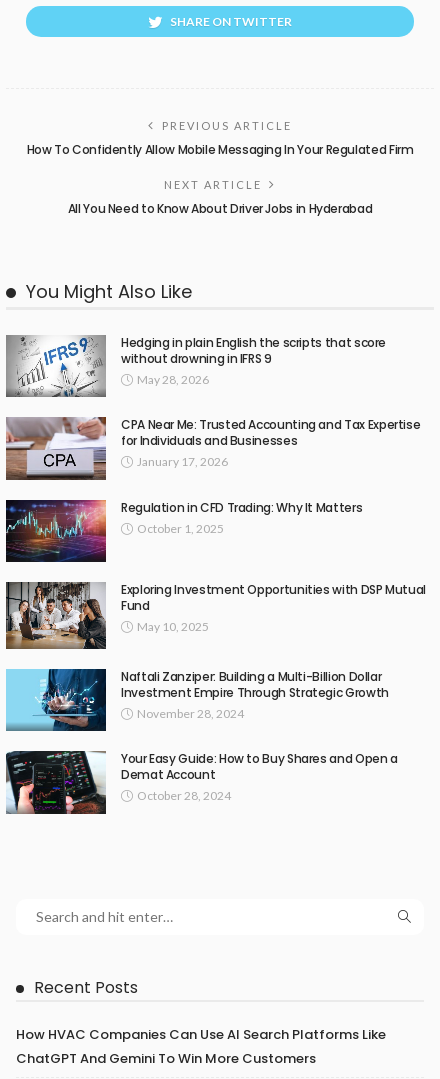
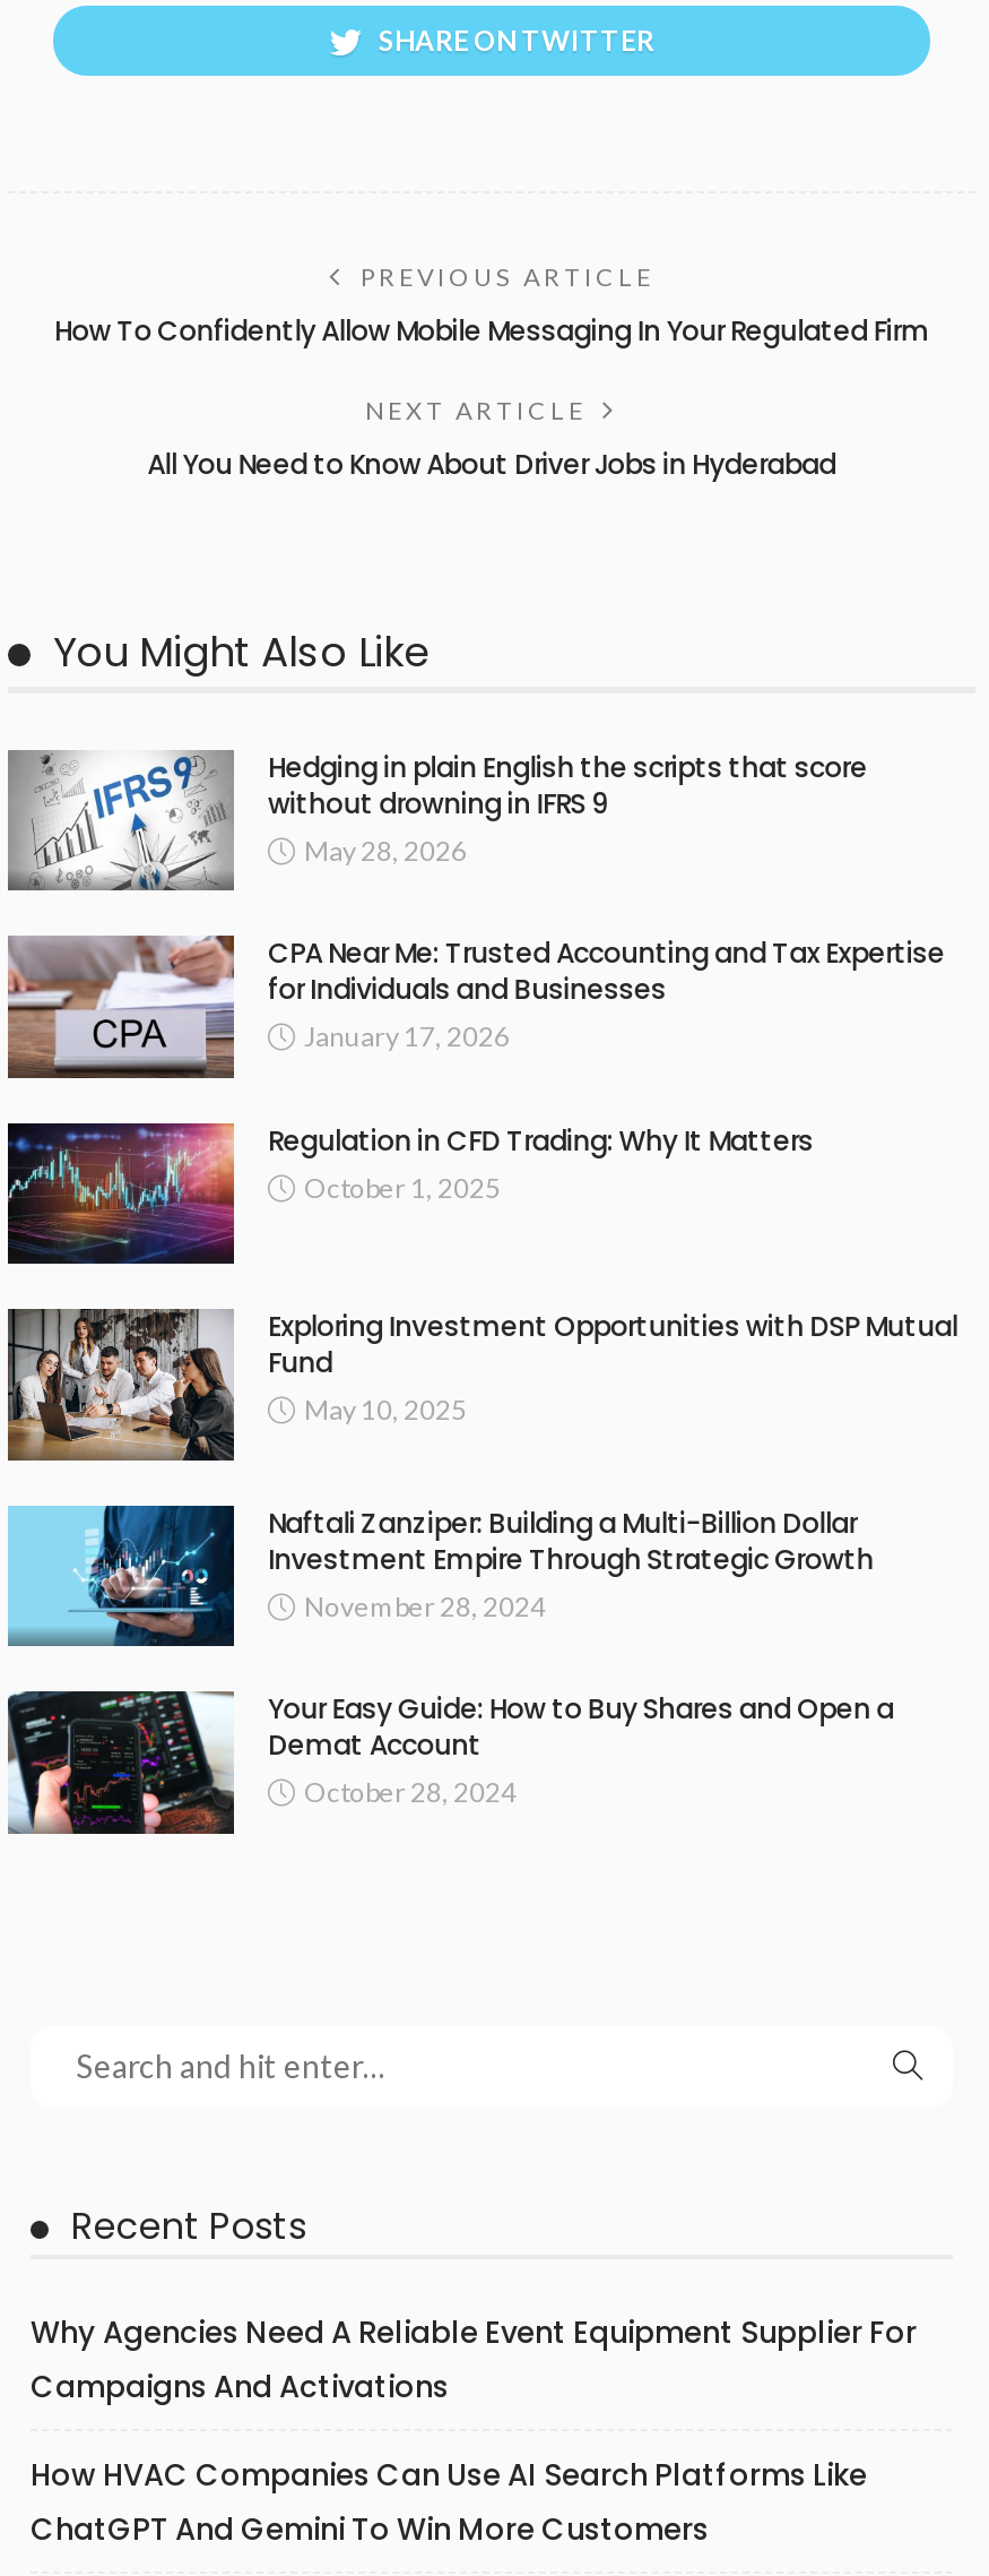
+ Why Agencies Need A Reliable Event Equipment Supplier For
+ Campaigns And Activations
